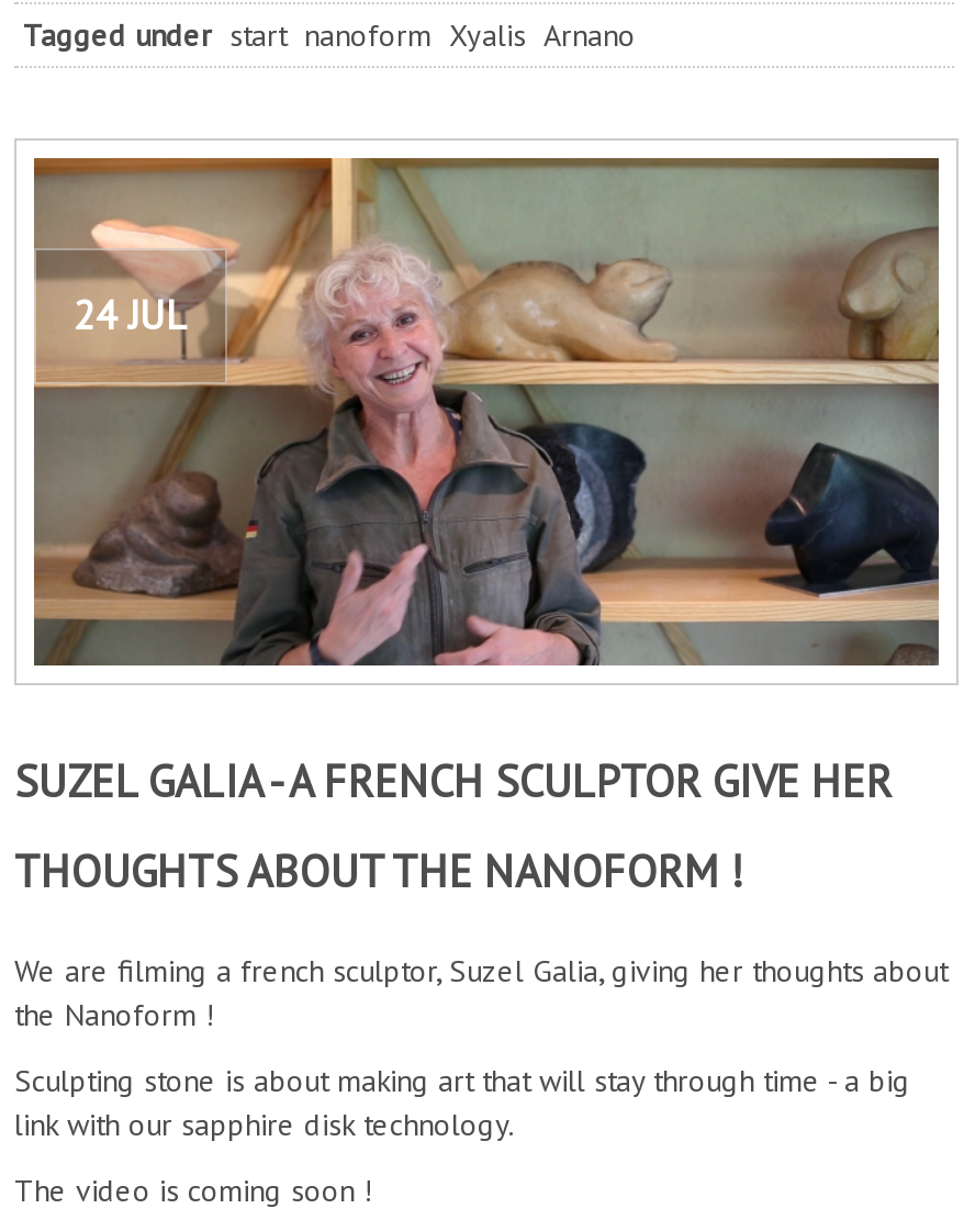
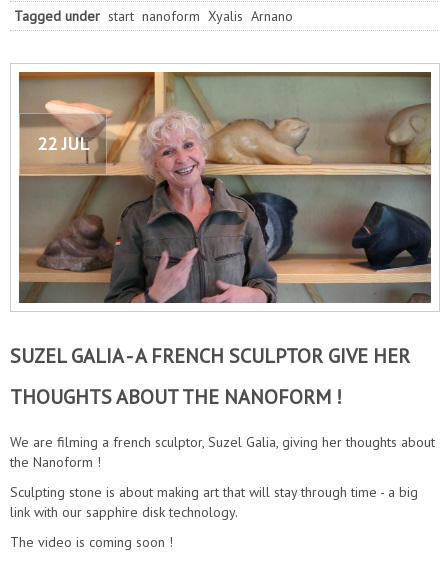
- 24 JUL
+ 22 JUL
